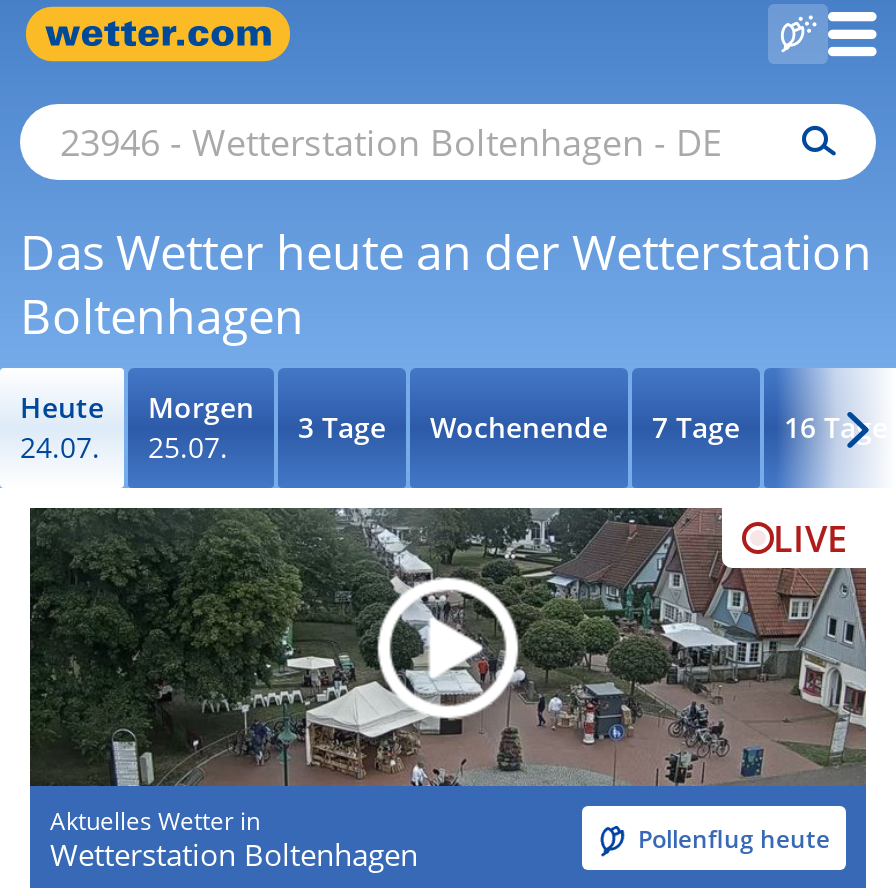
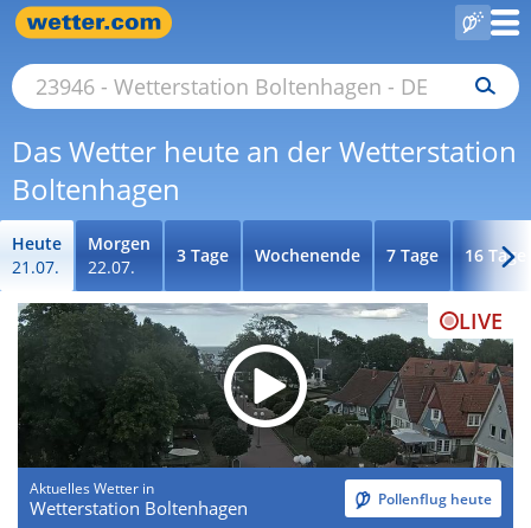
- 24.07.
+ 21.07.

- 25.07.
+ 22.07.

- [image]
+ [image]
